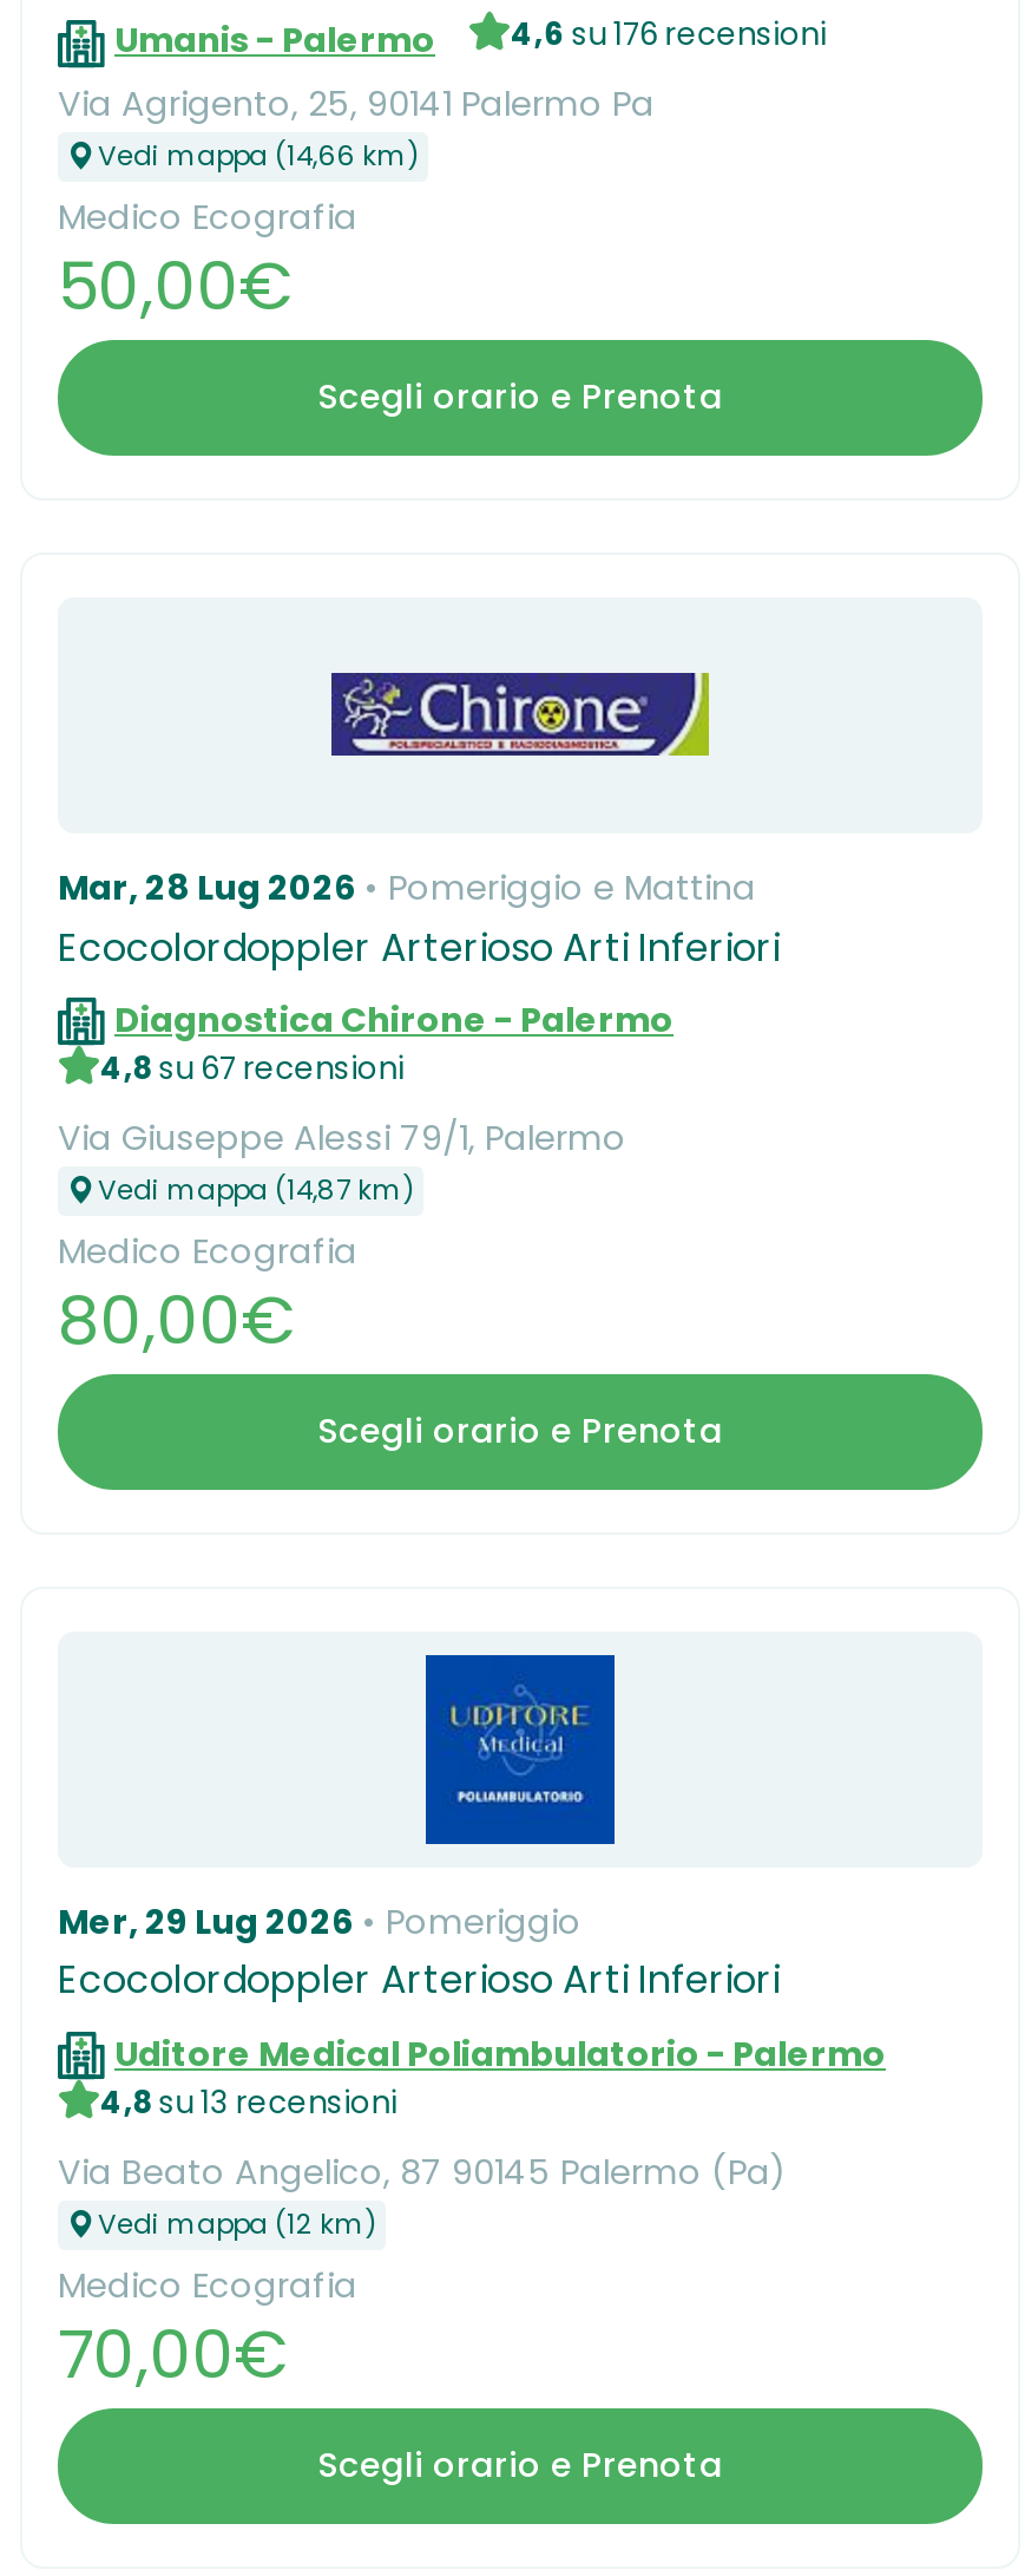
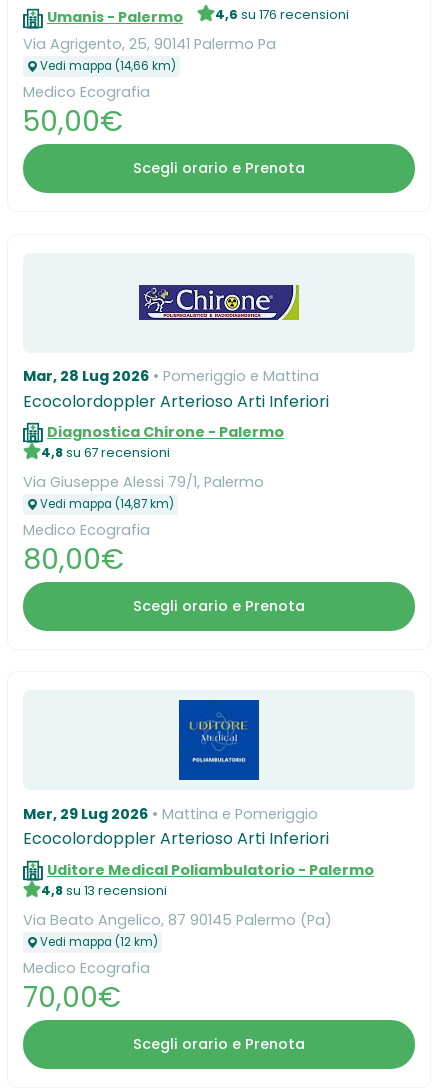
- Pomeriggio
+ Mattina e Pomeriggio
